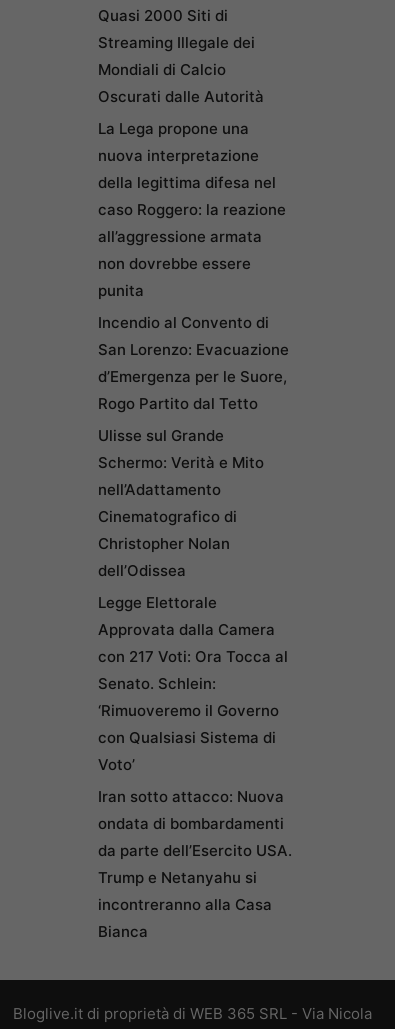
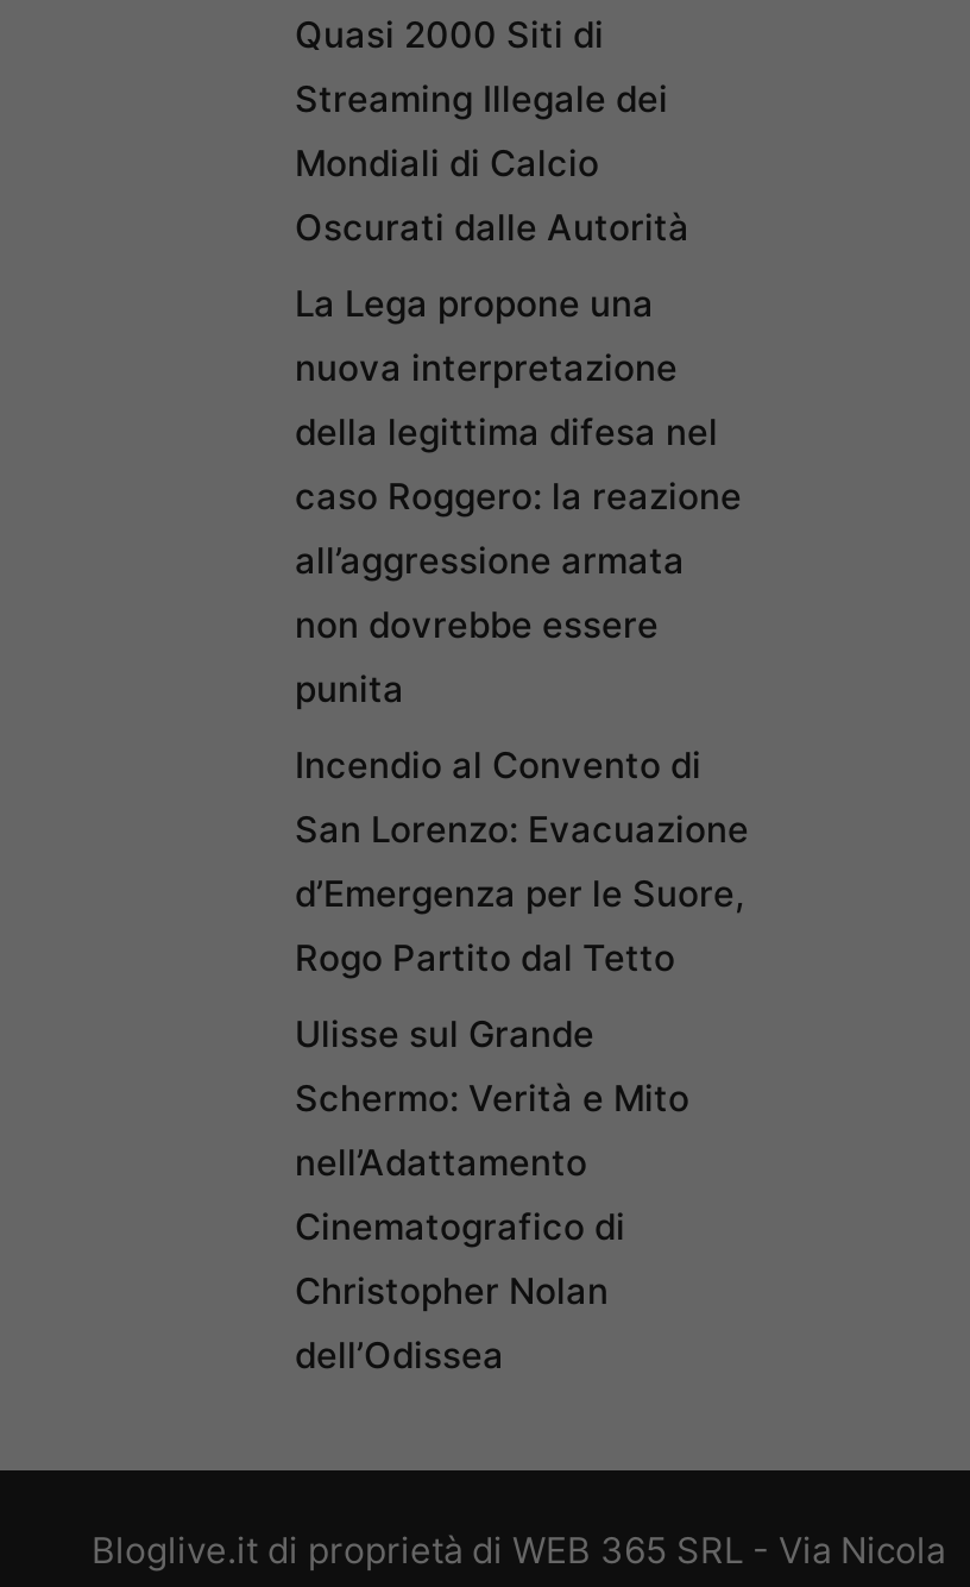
- Legge Elettorale
- Approvata dalla Camera
- con 217 Voti: Ora Tocca al
- Senato. Schlein:
- ‘Rimuoveremo il Governo
- con Qualsiasi Sistema di
- Voto’
- Iran sotto attacco: Nuova
- ondata di bombardamenti
- da parte dell’Esercito USA.
- Trump e Netanyahu si
- incontreranno alla Casa
- Bianca
